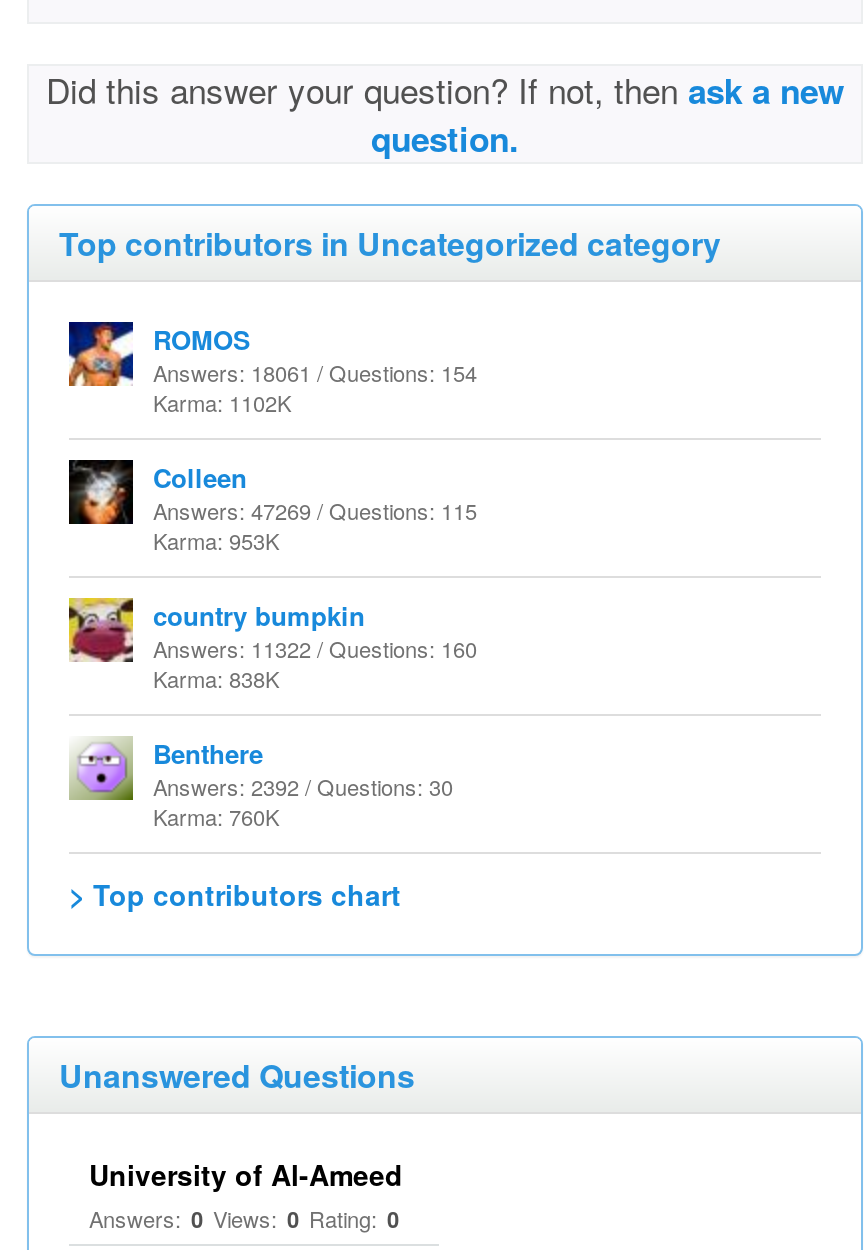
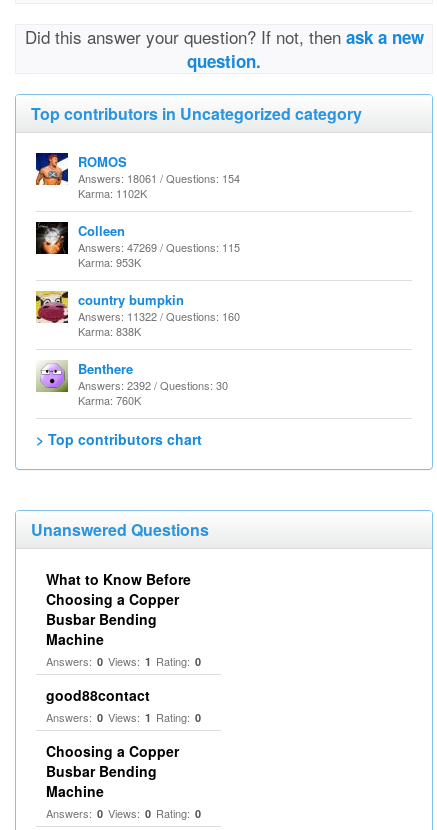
- University of Al-Ameed
+ What to Know Before
+ Choosing a Copper
+ Busbar Bending
+ Machine
+ Answers: 0 Views: 1 Rating: 0
+ good88contact
+ Answers: 0 Views: 1 Rating: 0
+ Choosing a Copper
+ Busbar Bending
+ Machine
